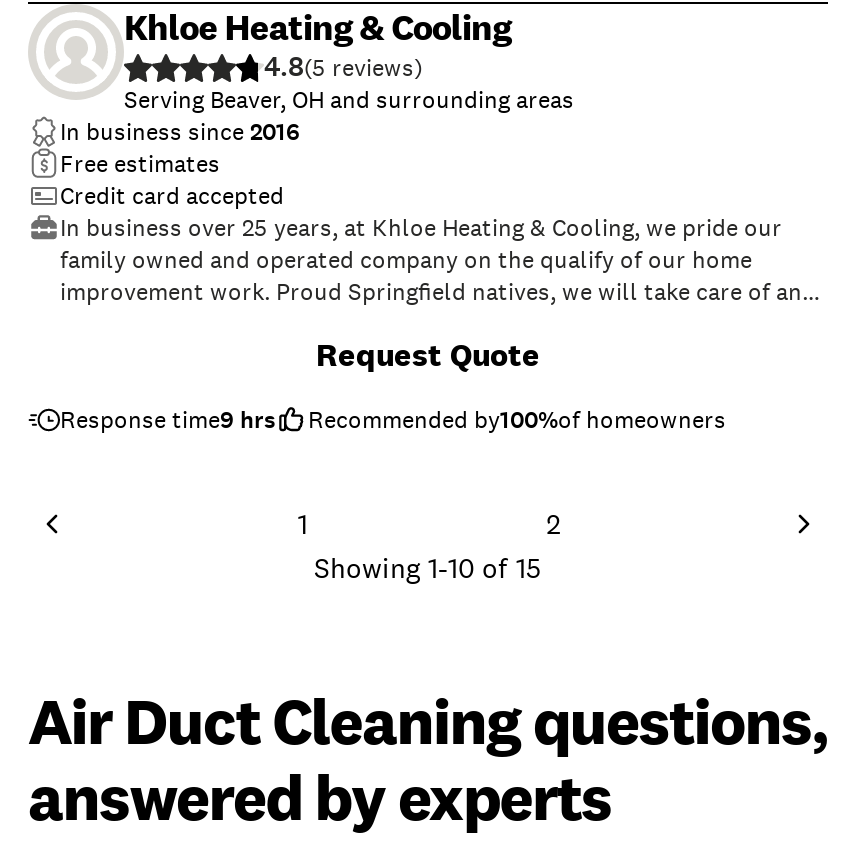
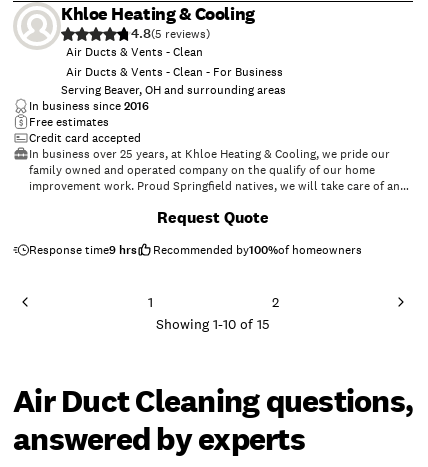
+ Air Ducts & Vents - Clean
+ Air Ducts & Vents - Clean - For Business
